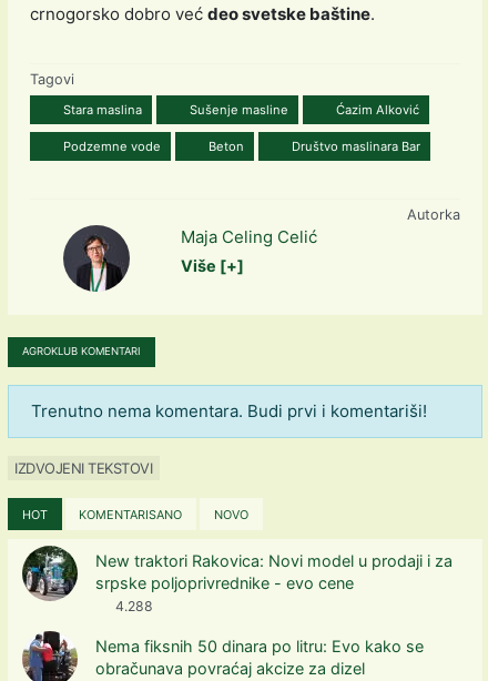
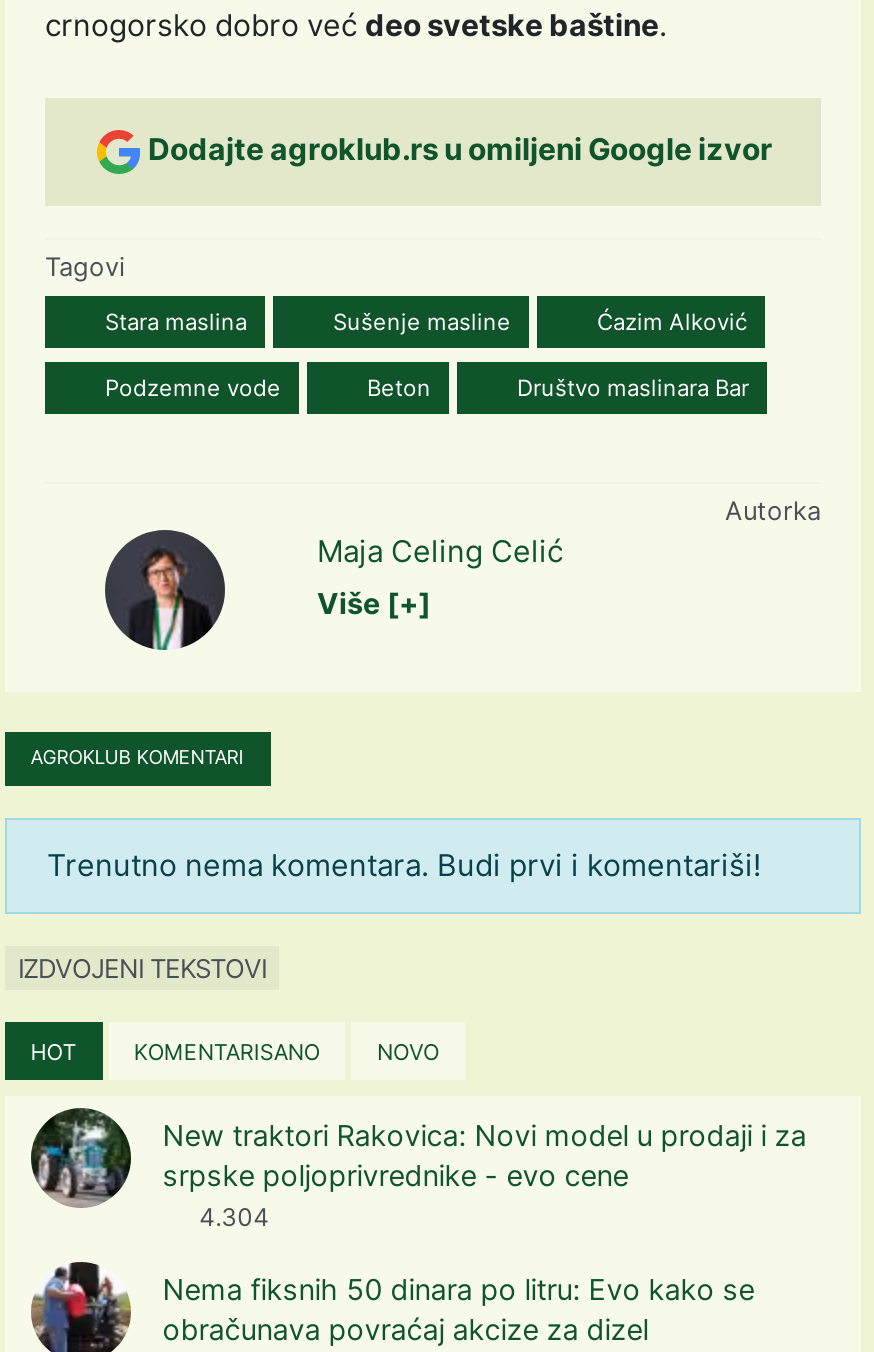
+ Dodajte agroklub.rs u omiljeni Google izvor

- 4.288
+ 4.304
